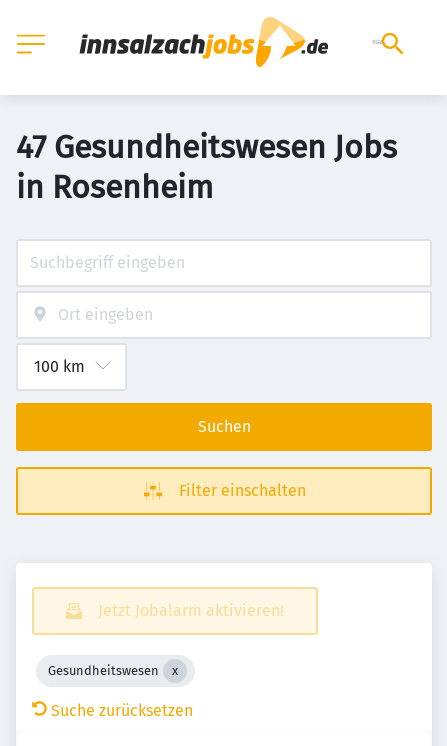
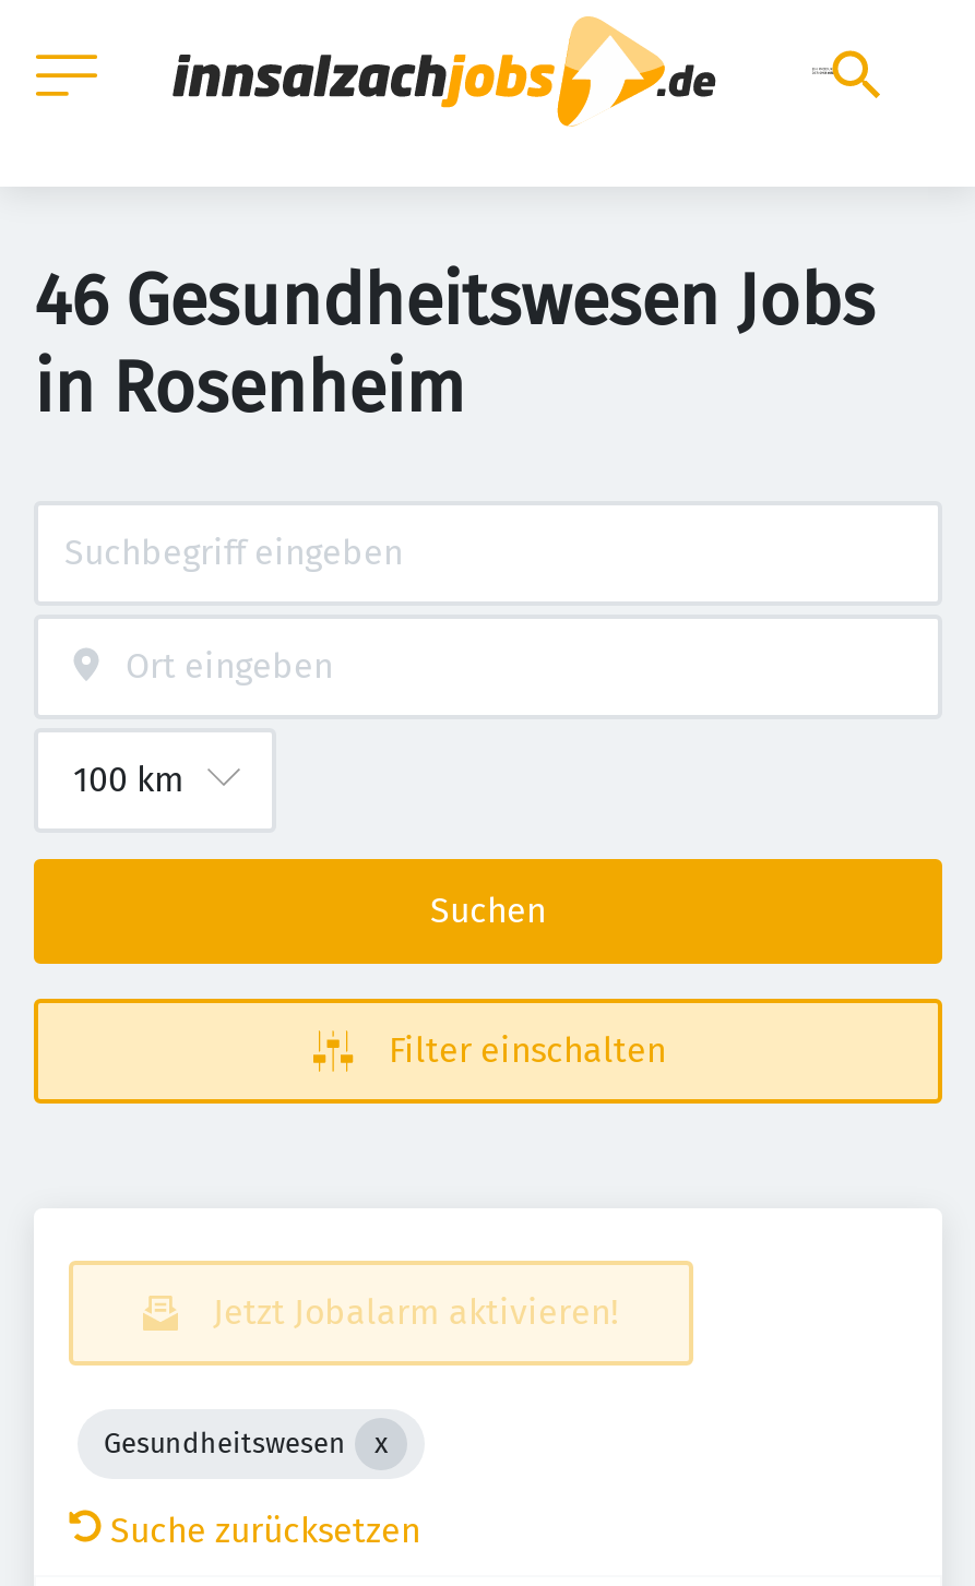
- 47 Gesundheitswesen Jobs
+ 46 Gesundheitswesen Jobs
